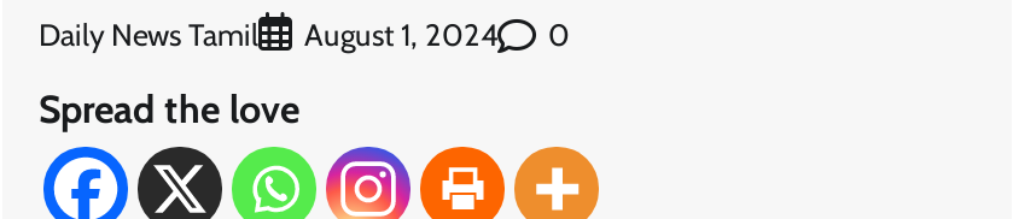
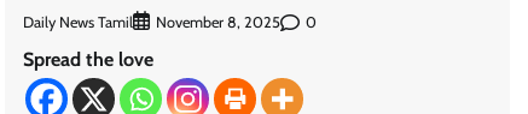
- August 1, 2024
+ November 8, 2025
